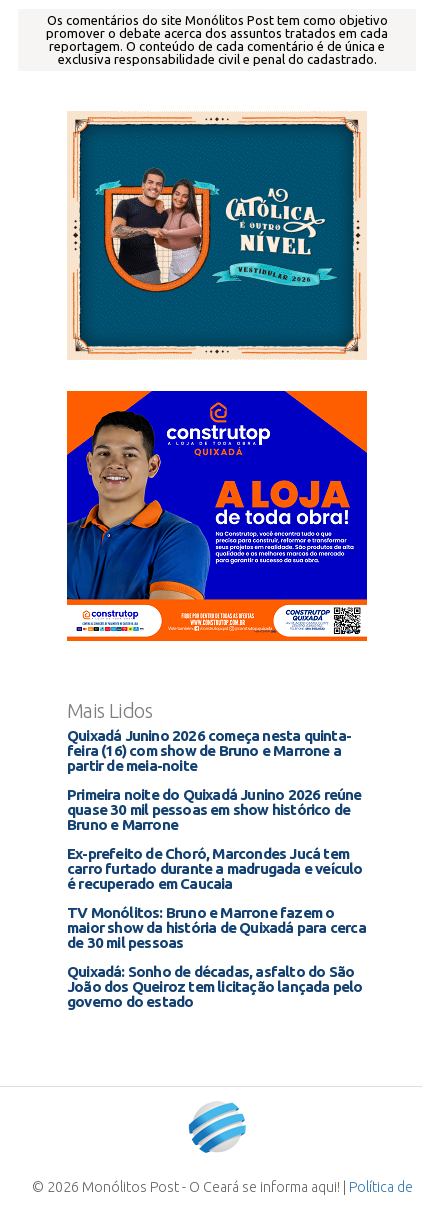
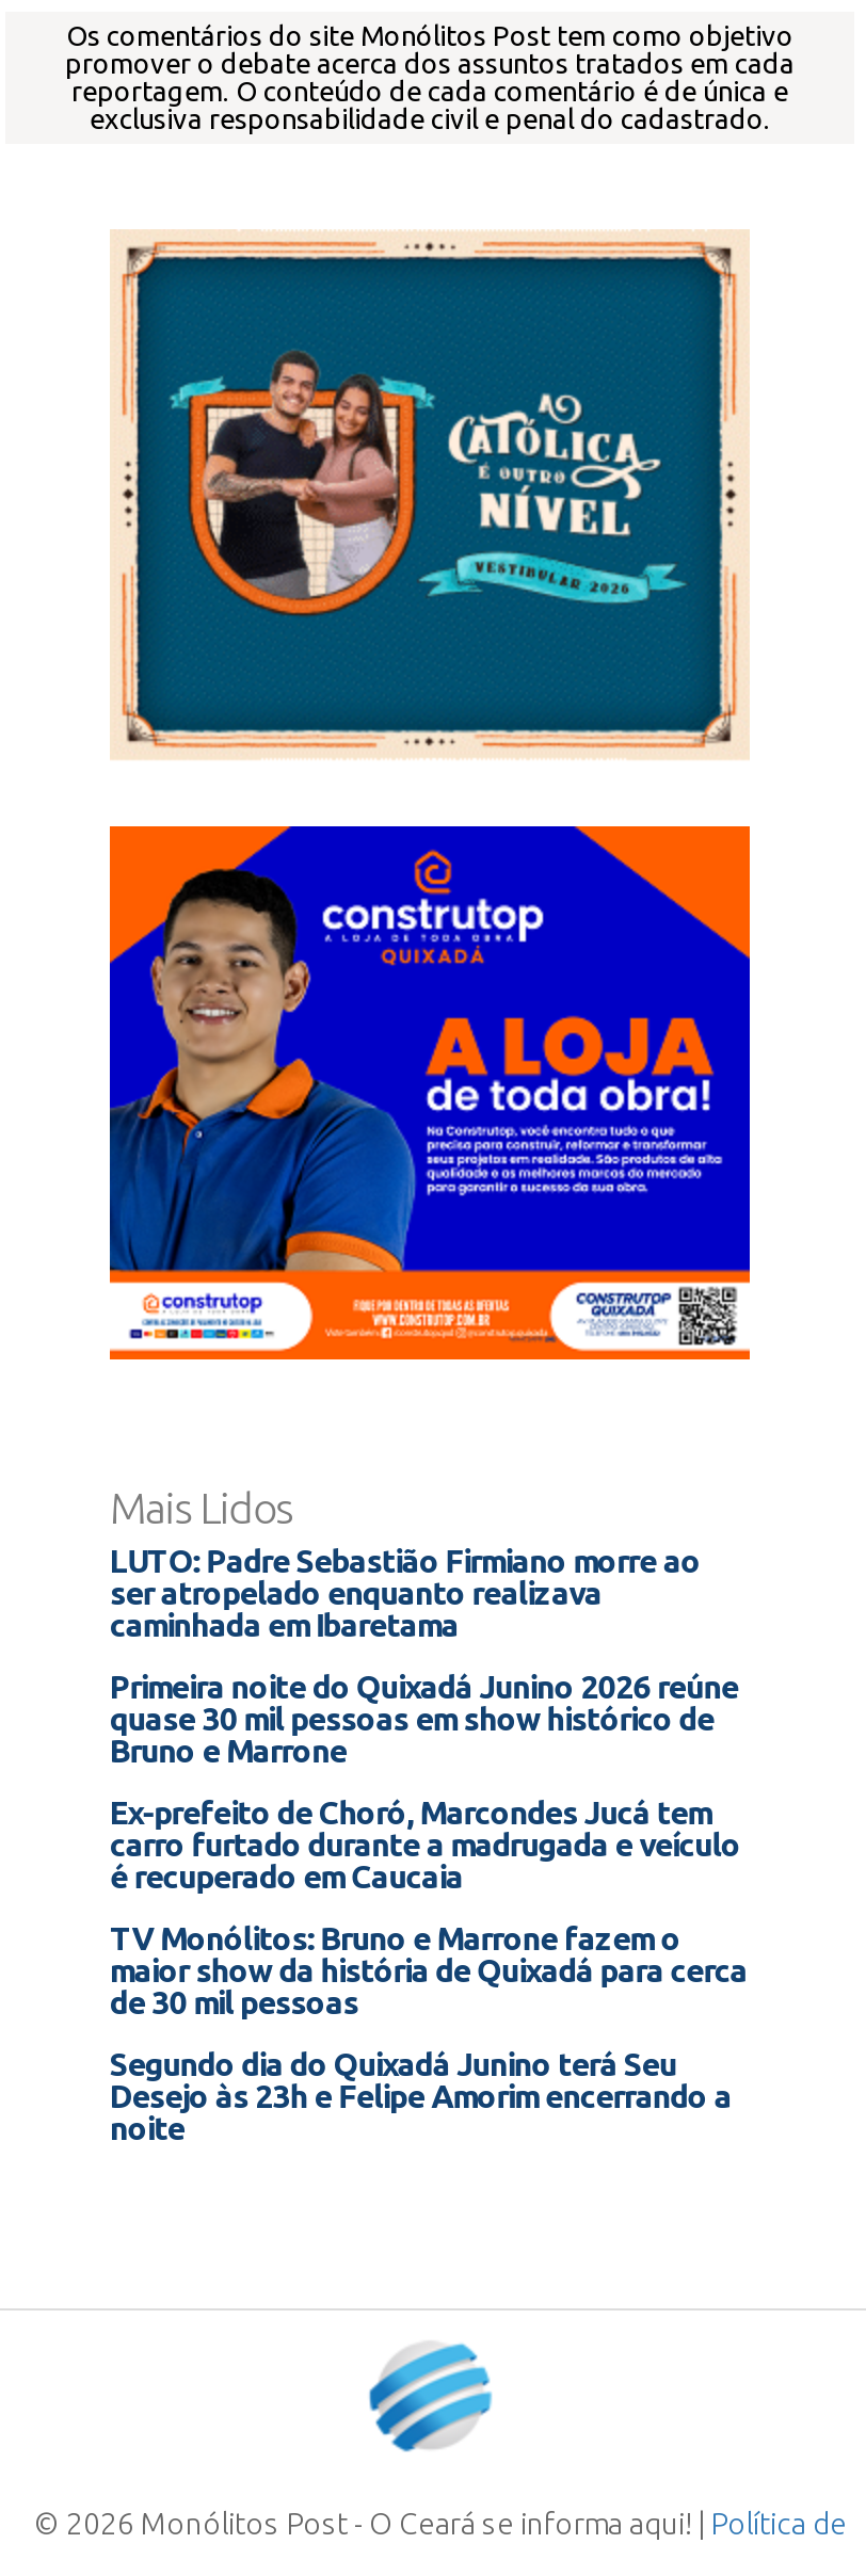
- Quixadá Junino 2026 começa nesta quinta-
- feira (16) com show de Bruno e Marrone a
- partir de meia-noite
+ LUTO: Padre Sebastião Firmiano morre ao
+ ser atropelado enquanto realizava
+ caminhada em Ibaretama

- Quixadá: Sonho de décadas, asfalto do São
- João dos Queiroz tem licitação lançada pelo
- governo do estado
+ Segundo dia do Quixadá Junino terá Seu
+ Desejo às 23h e Felipe Amorim encerrando a
+ noite
